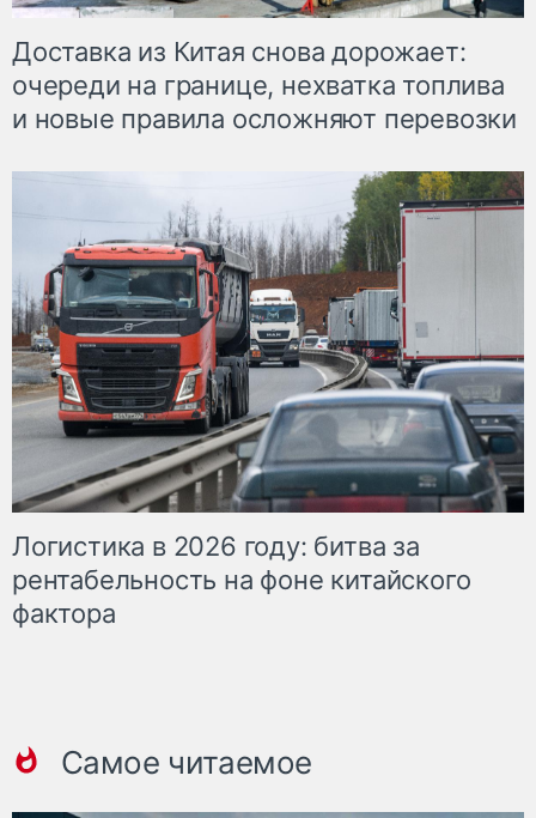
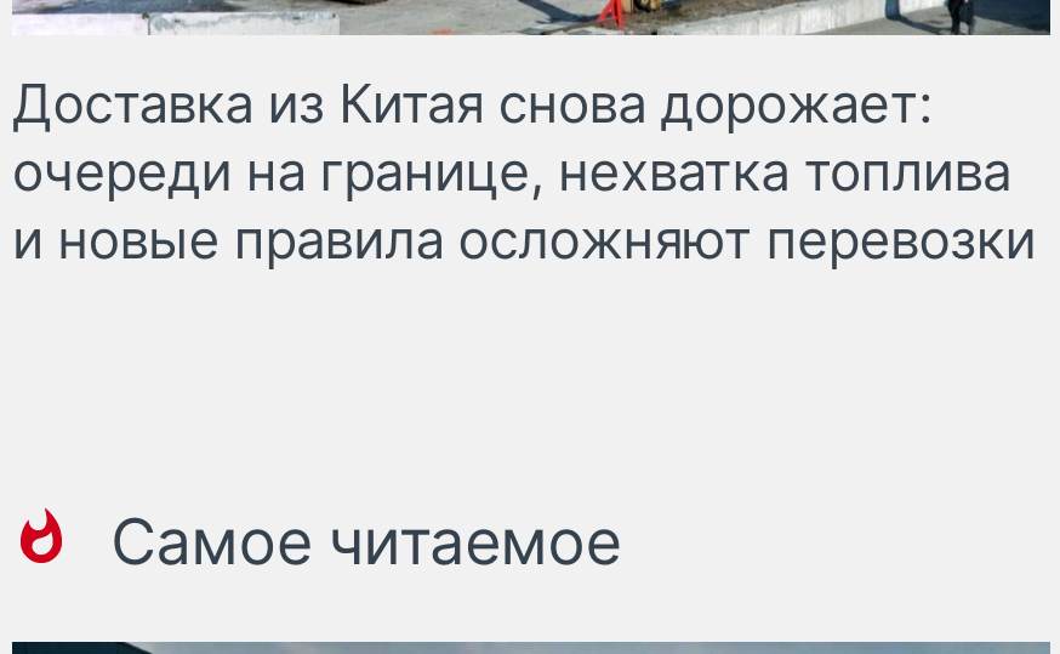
- [image]
- Логистика в 2026 году: битва за
- рентабельность на фоне китайского
- фактора
